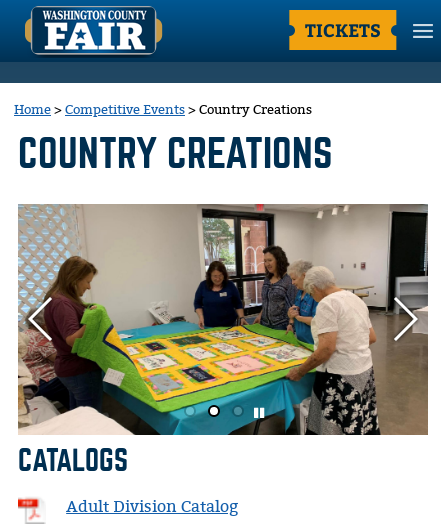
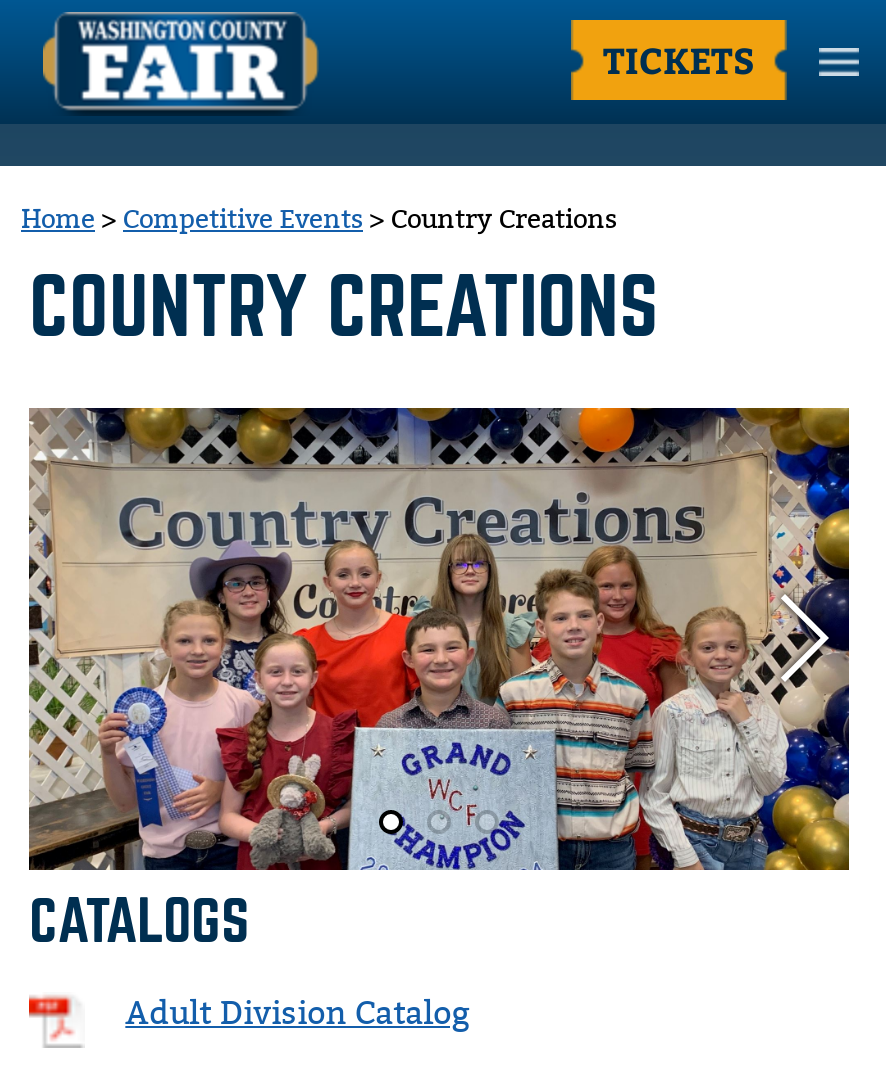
- [image]
+ [image]
